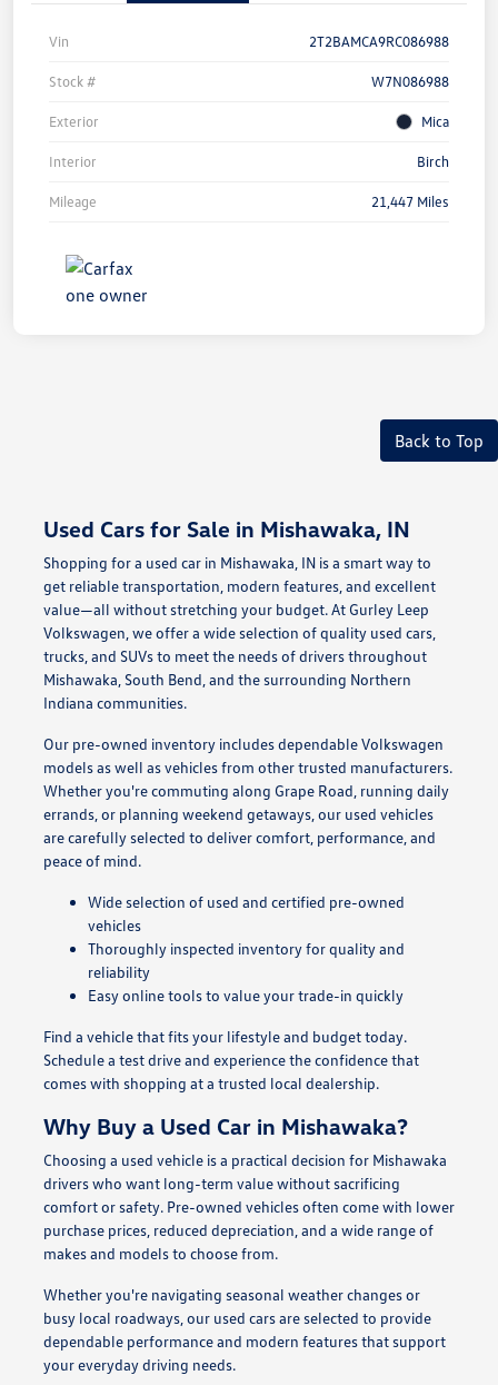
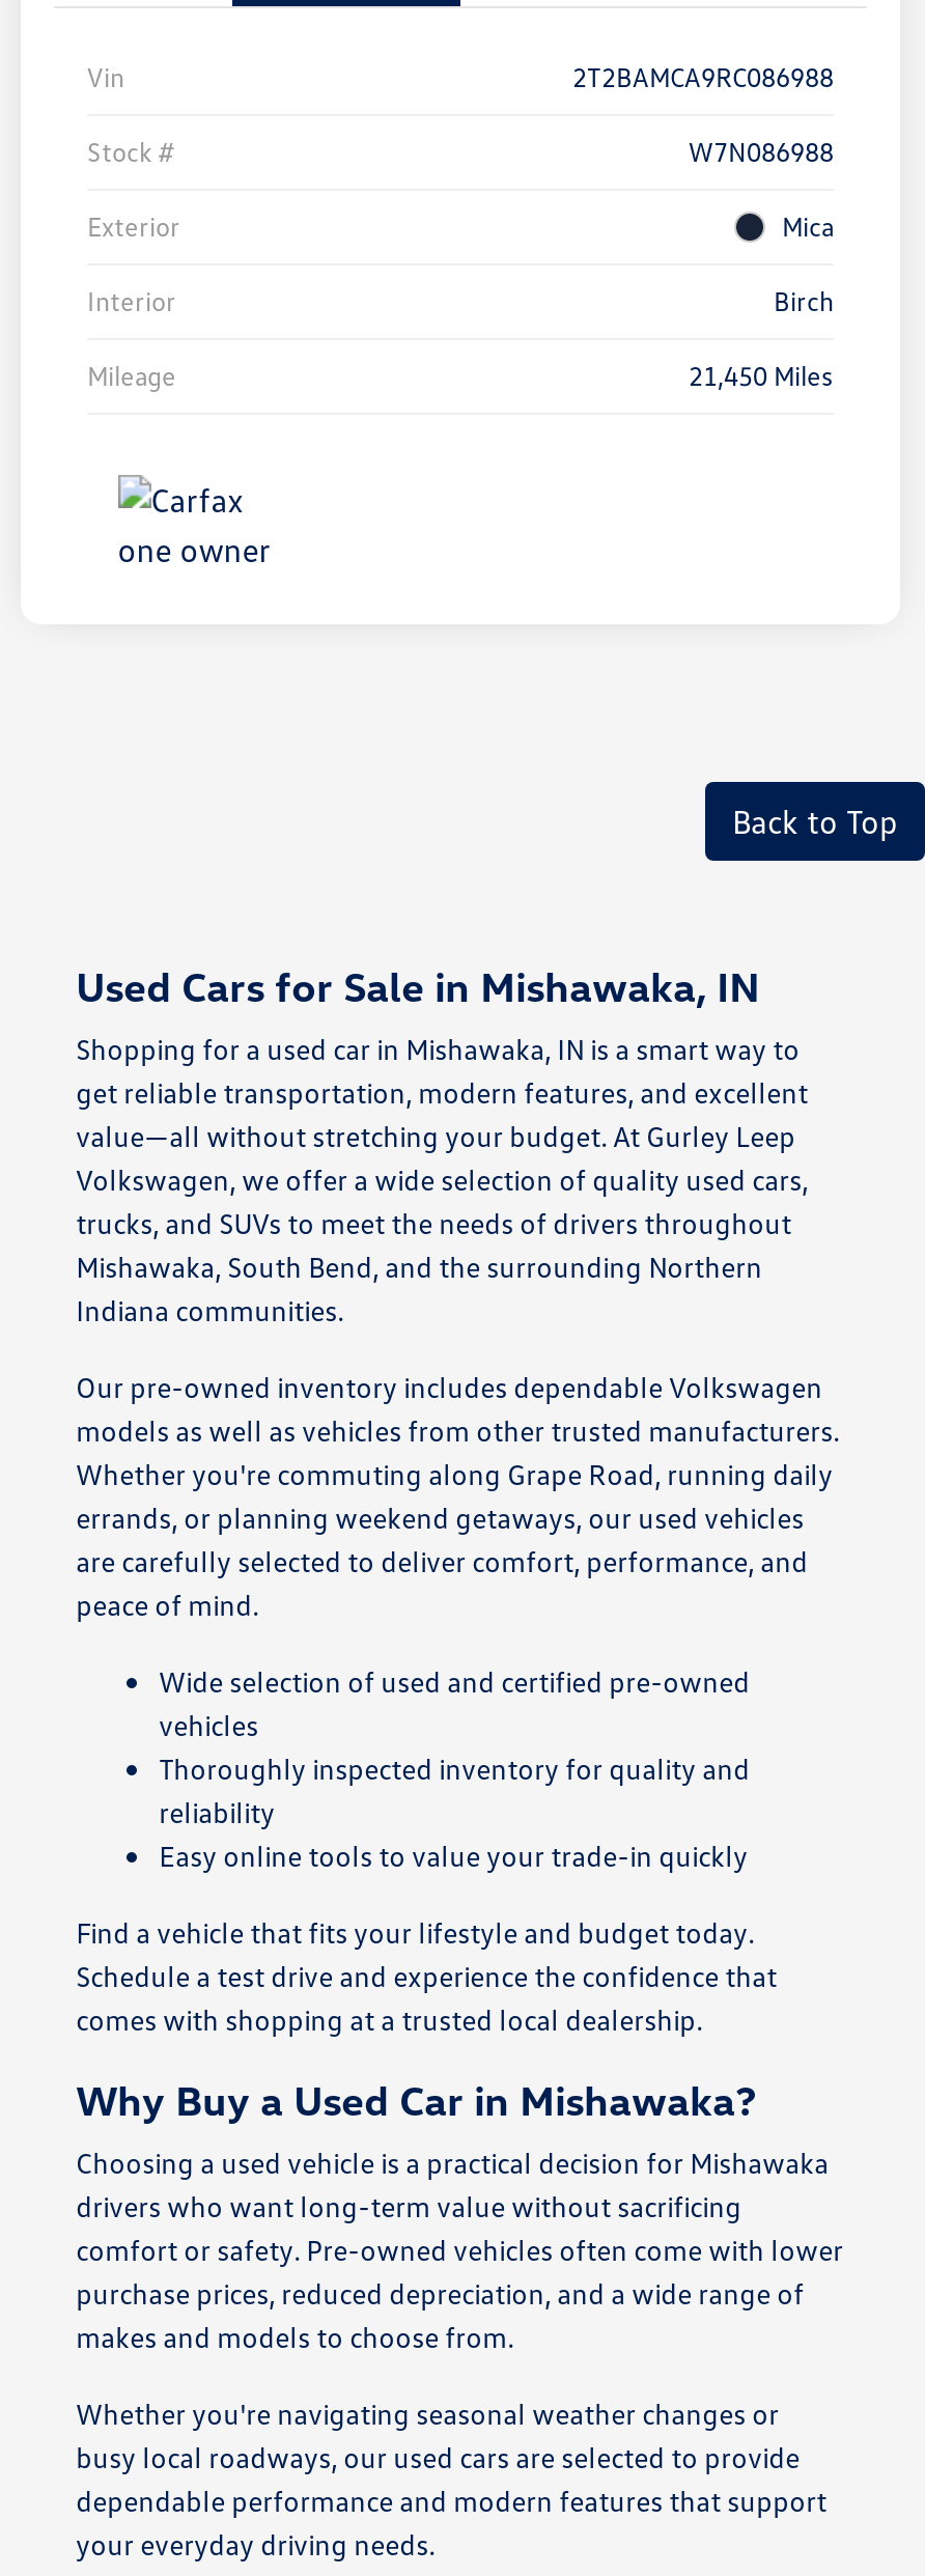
- 21,447 Miles
+ 21,450 Miles
